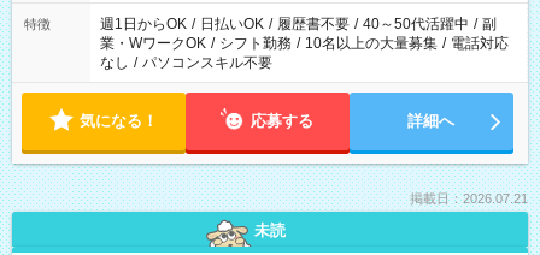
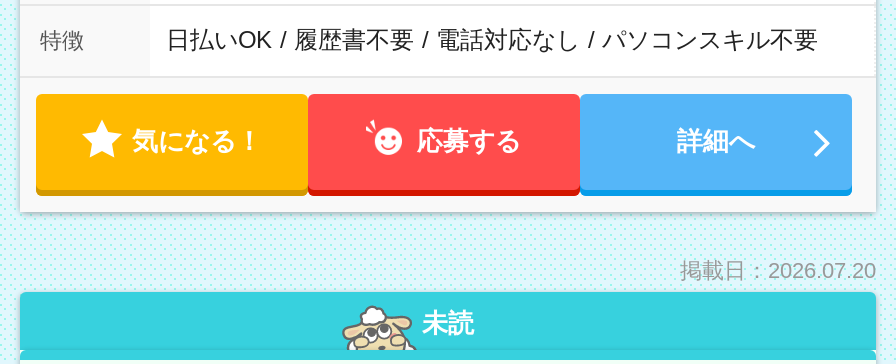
- 週1日からOK / 日払いOK / 履歴書不要 / 40～50代活躍中 / 副
- 業・WワークOK / シフト勤務 / 10名以上の大量募集 / 電話対応
- なし / パソコンスキル不要
+ 日払いOK / 履歴書不要 / 電話対応なし / パソコンスキル不要

- 掲載日：2026.07.21
+ 掲載日：2026.07.20
